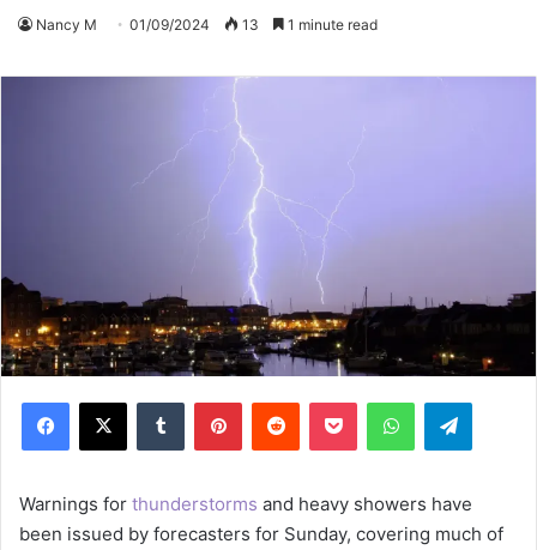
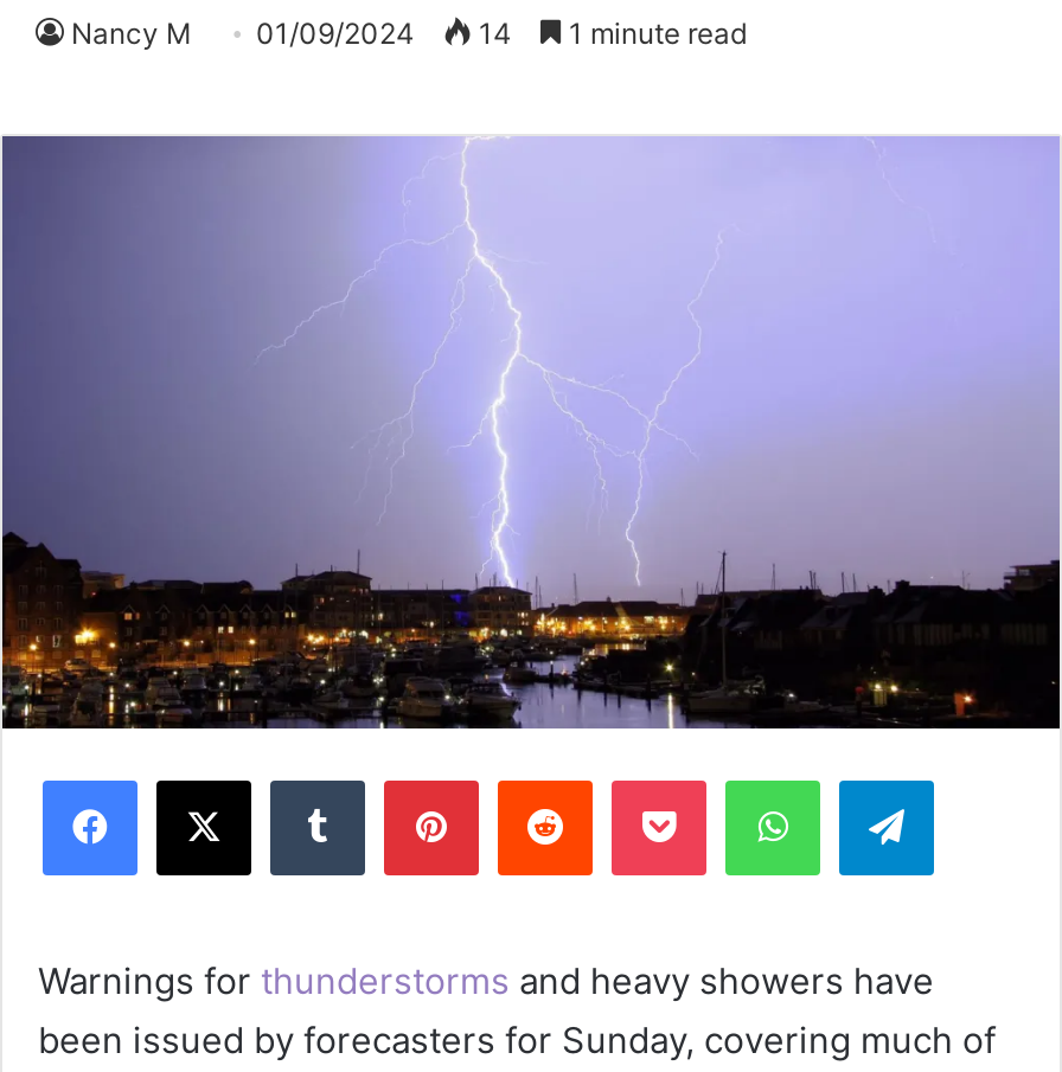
- Nancy M 01/09/2024 13 1 minute read
+ Nancy M 01/09/2024 14 1 minute read
